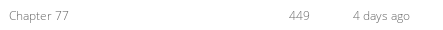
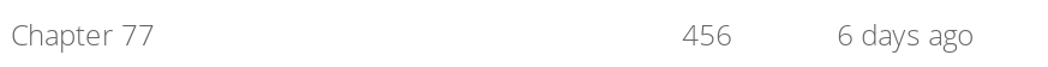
- 449
+ 456

- 4 days ago
+ 6 days ago
